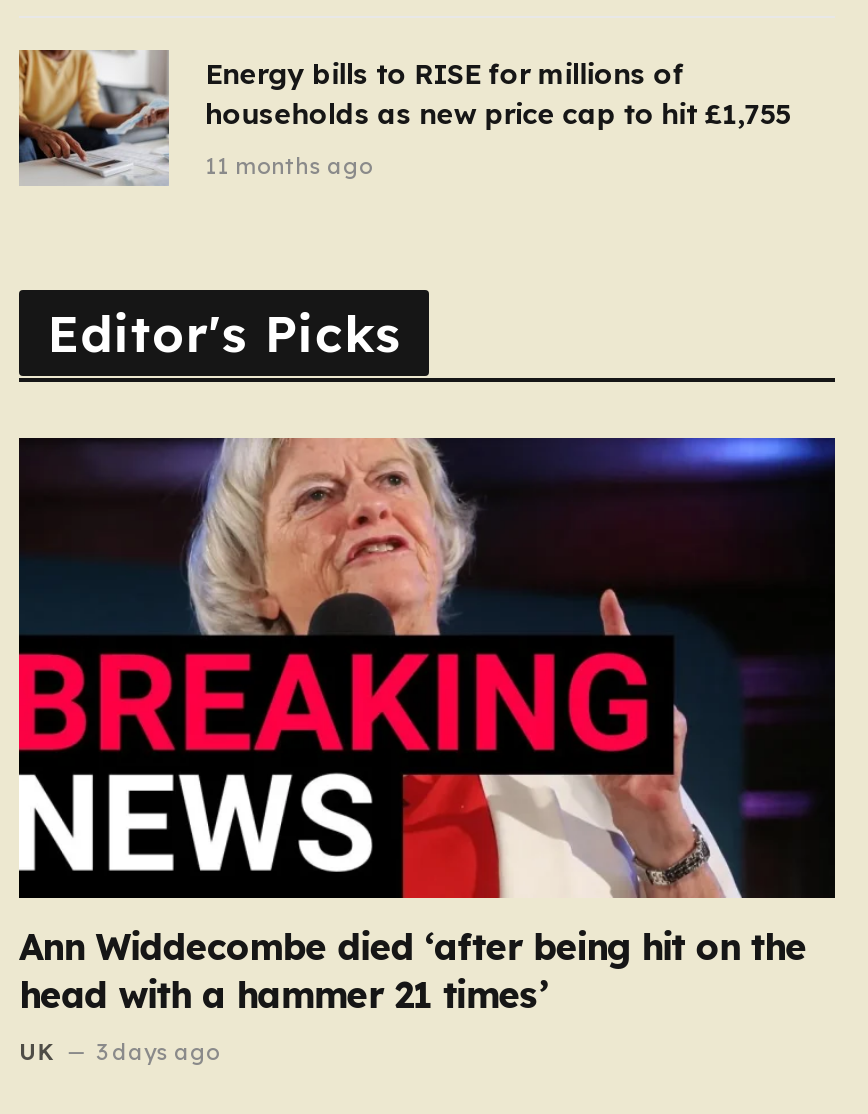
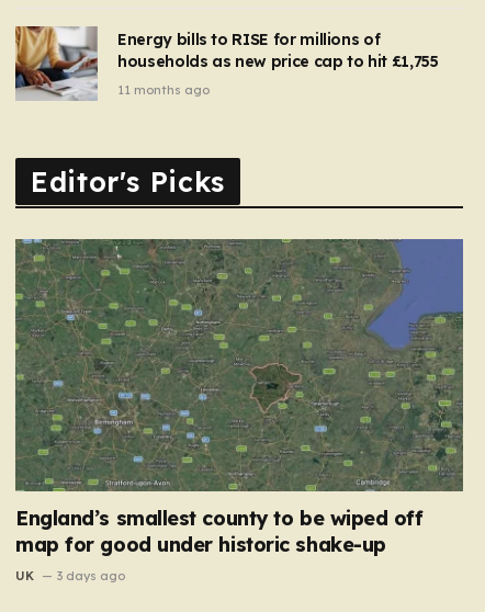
- [image]
- Ann Widdecombe died ‘after being hit on the
- head with a hammer 21 times’
+ [image]
+ England’s smallest county to be wiped off
+ map for good under historic shake-up
